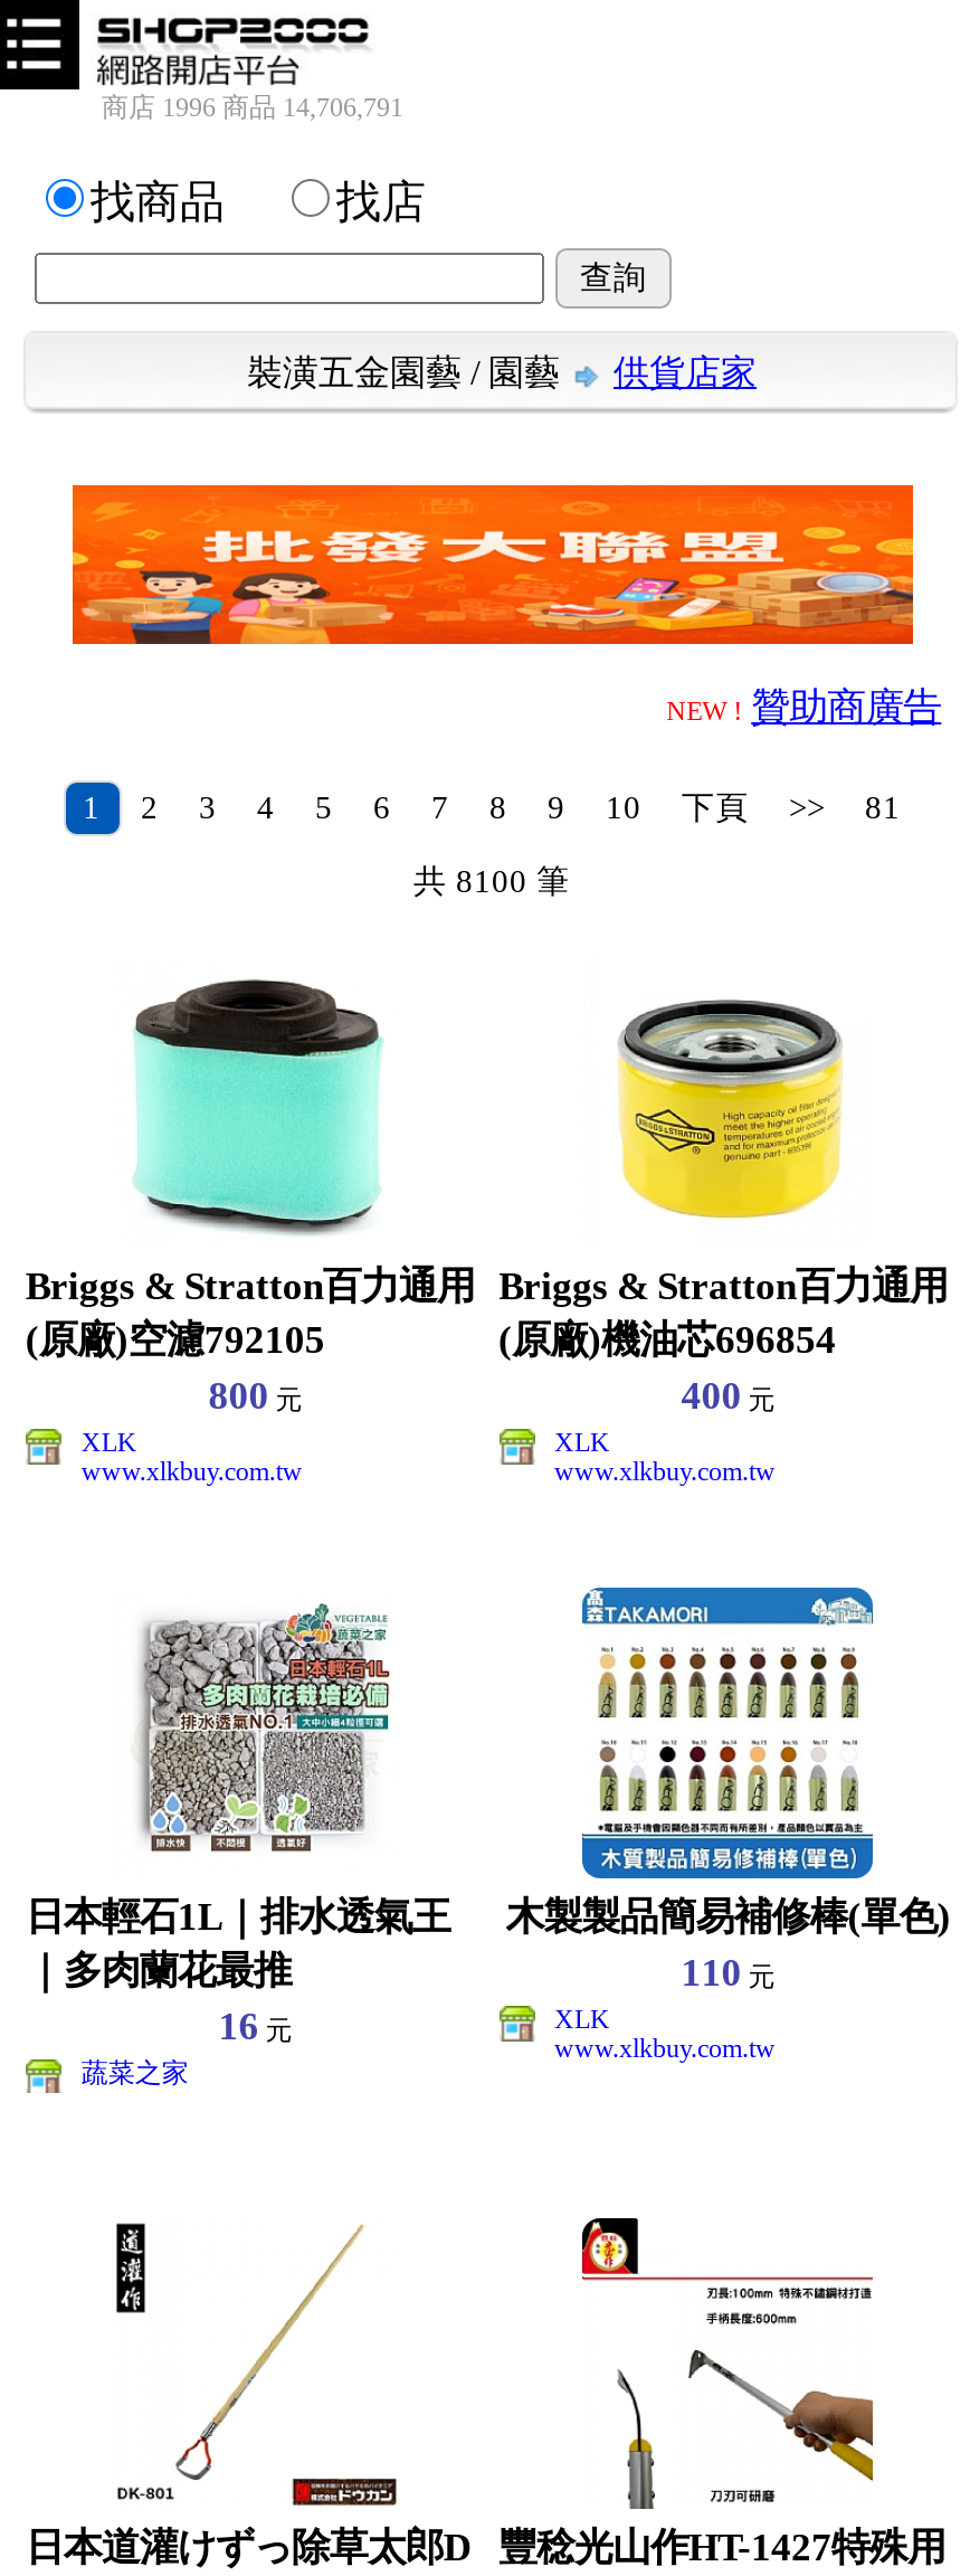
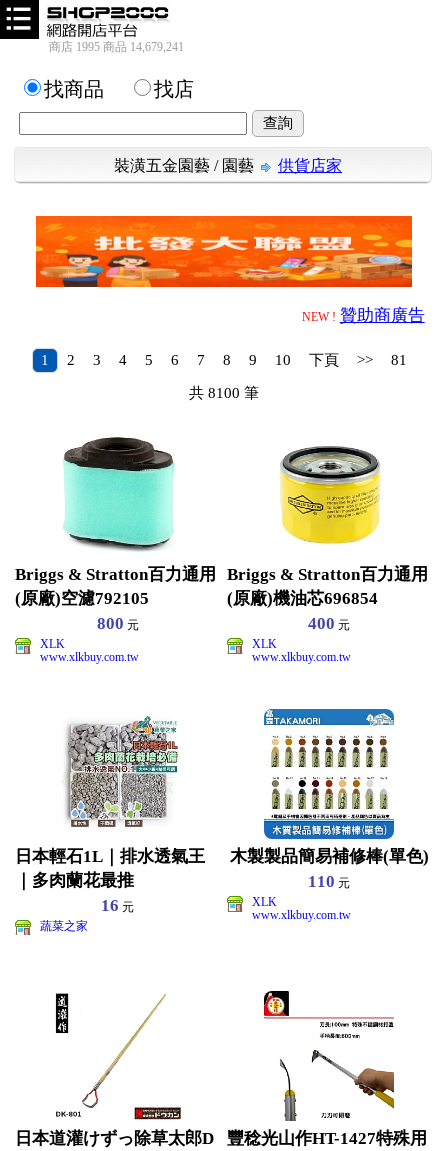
- 商店 1996 商品 14,706,791
+ 商店 1995 商品 14,679,241
